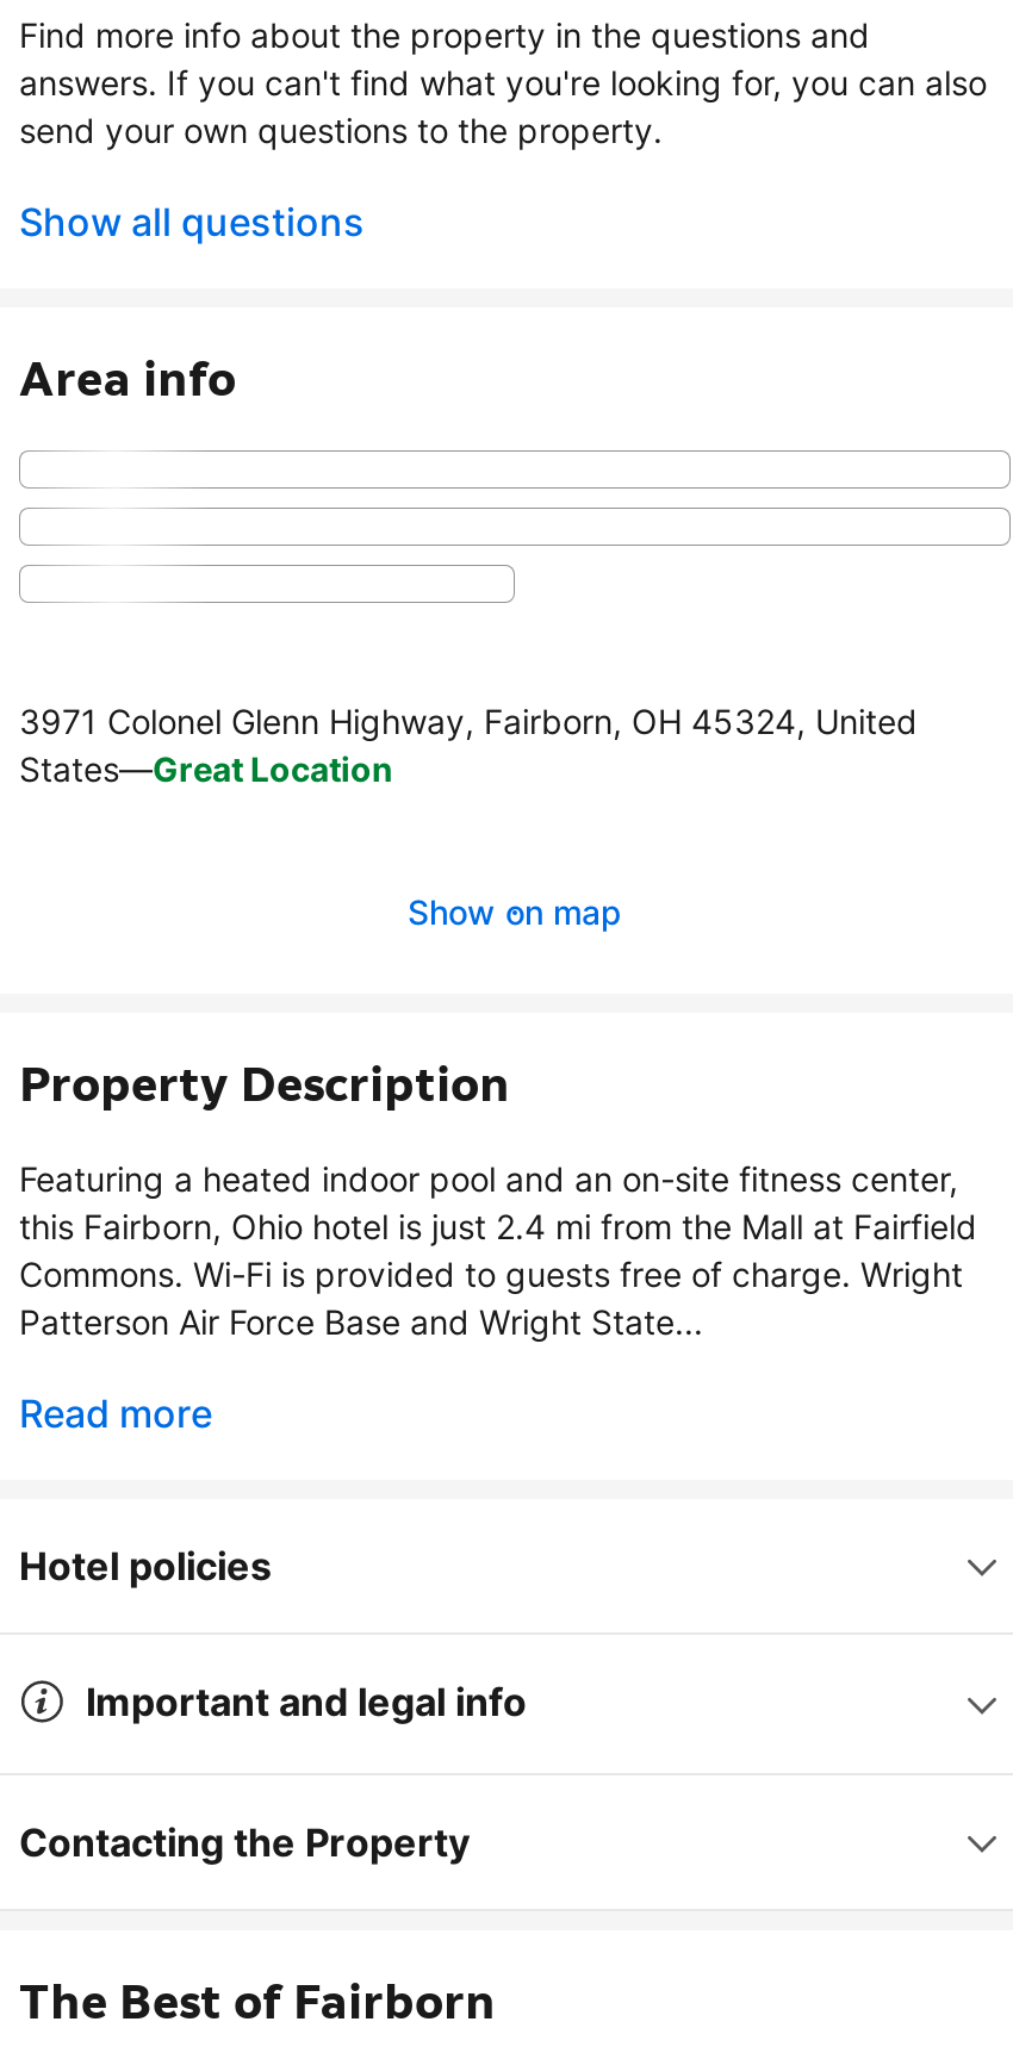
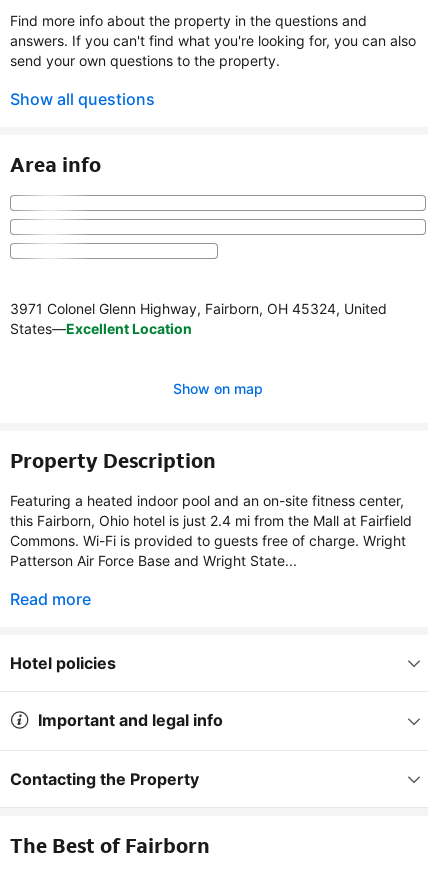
- States—Great Location
+ States—Excellent Location
